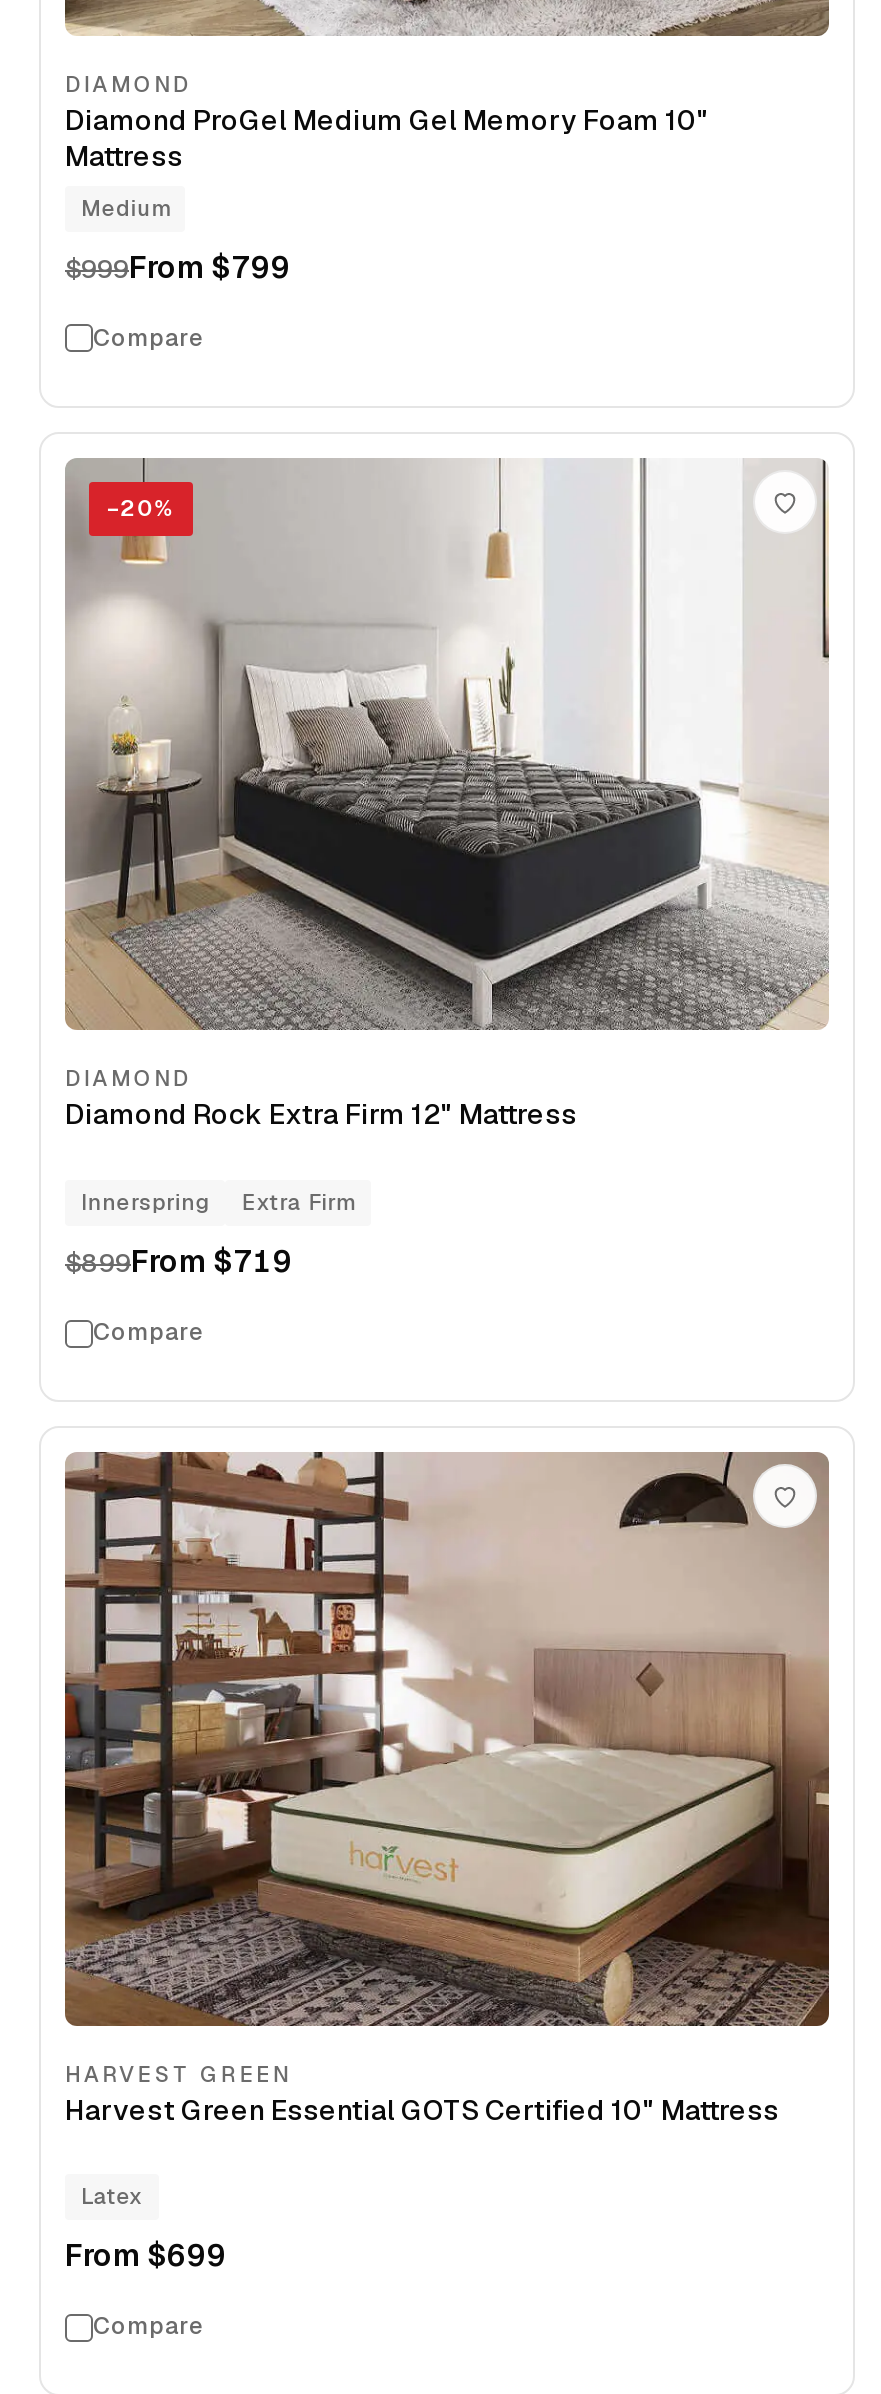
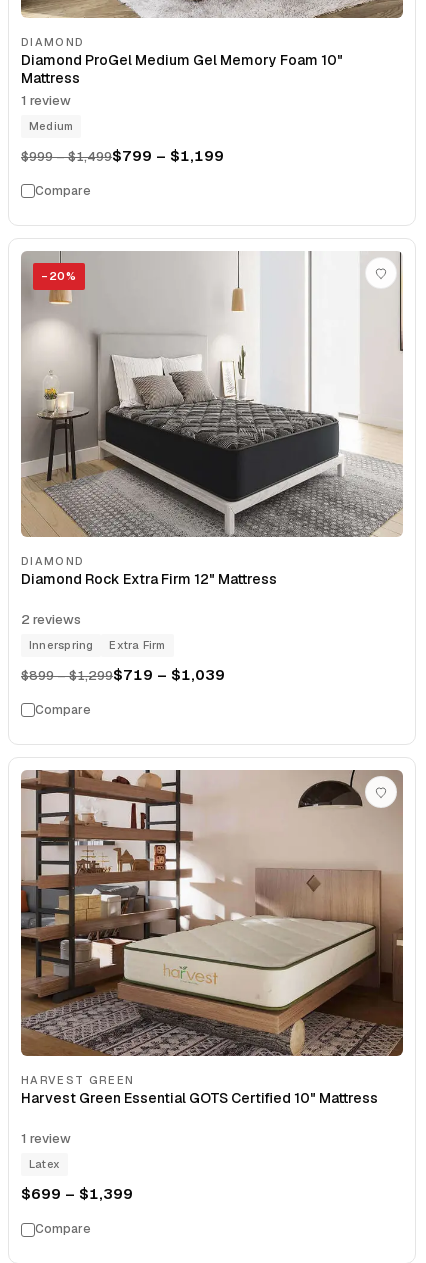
+ 1 review

- $999From $799
+ $999 – $1,499$799 – $1,199

+ 2 reviews

- $899From $719
+ $899 – $1,299$719 – $1,039

+ 1 review

- From $699
+ $699 – $1,399
